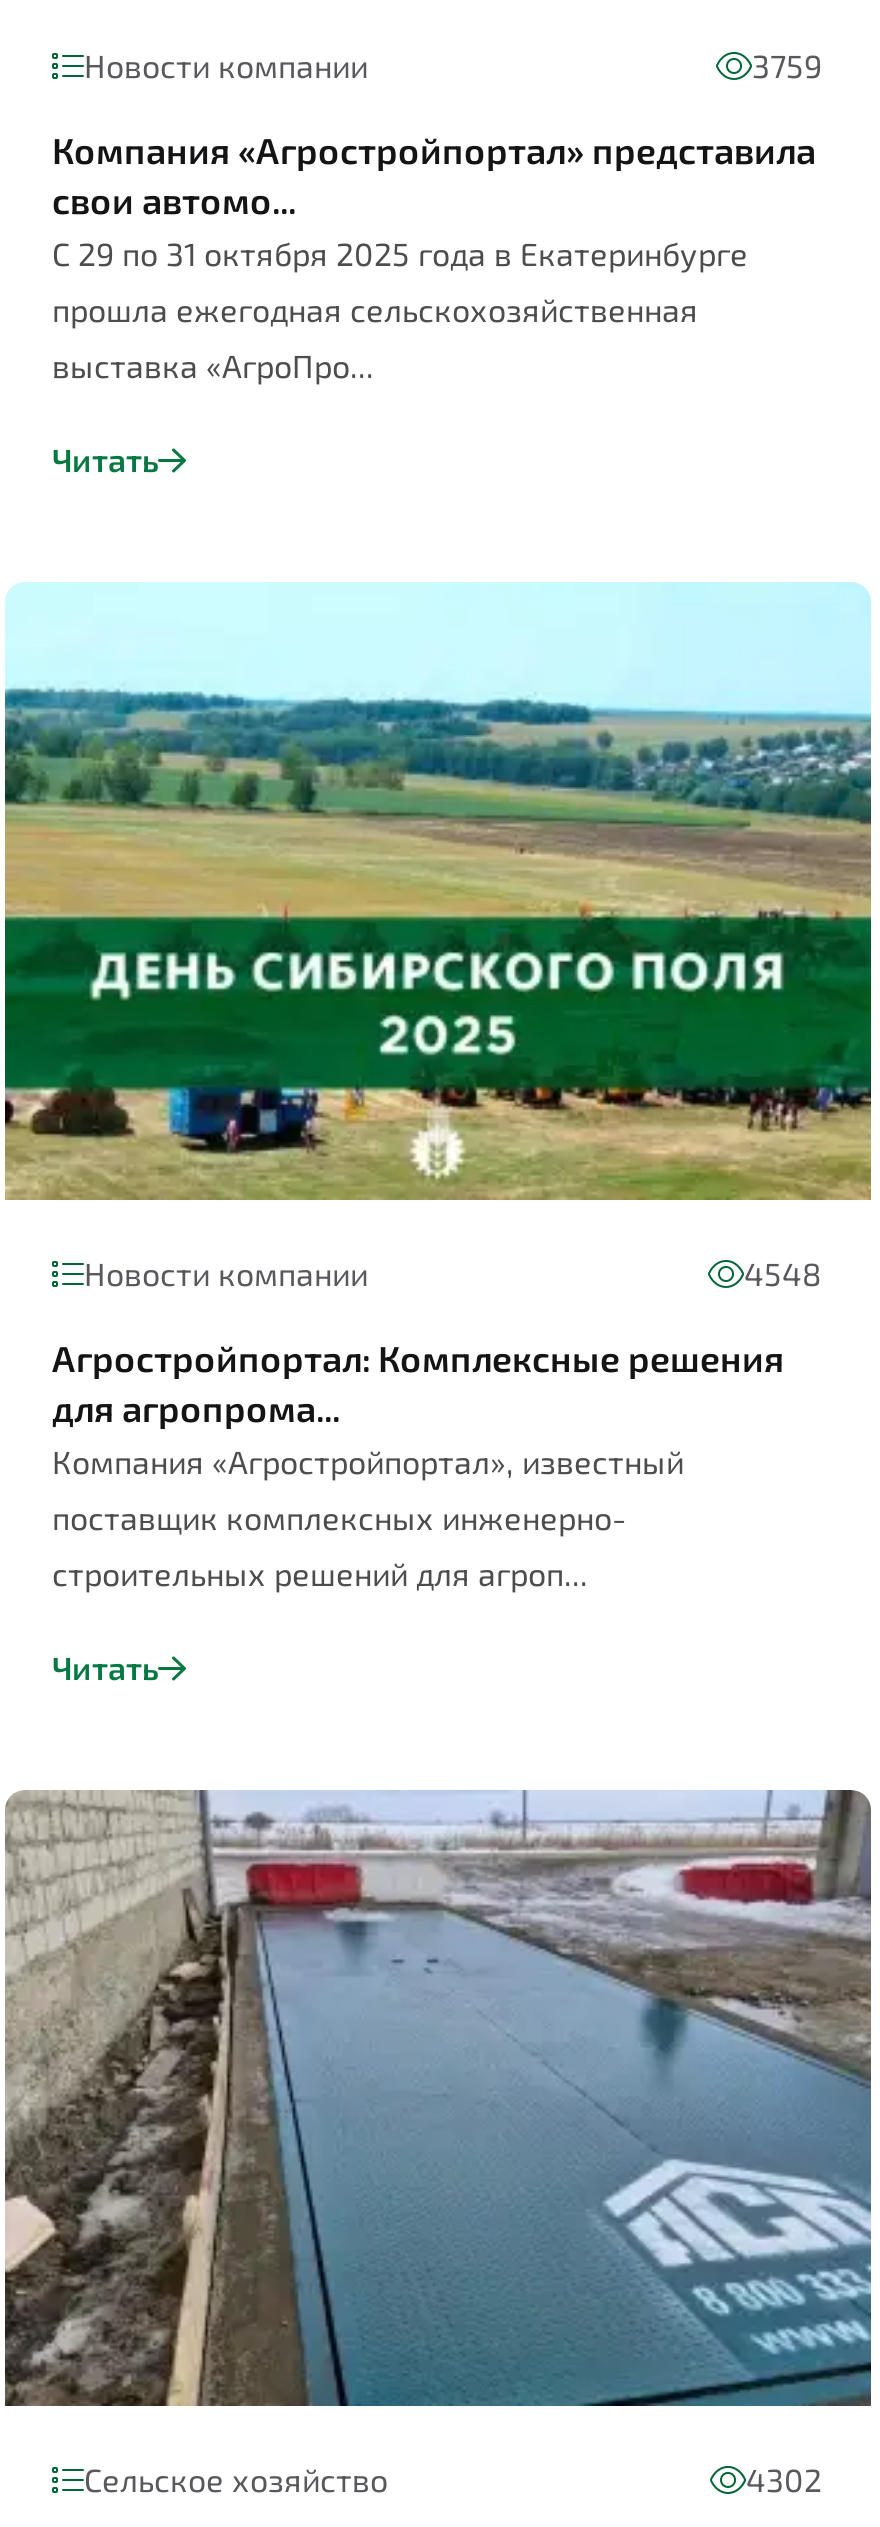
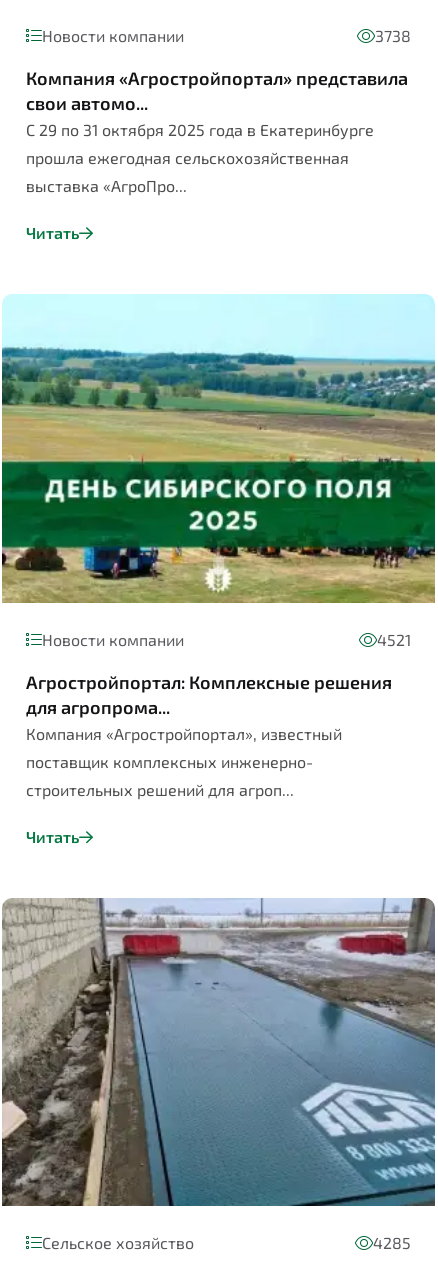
- 3759
+ 3738

- 4548
+ 4521

- 4302
+ 4285
